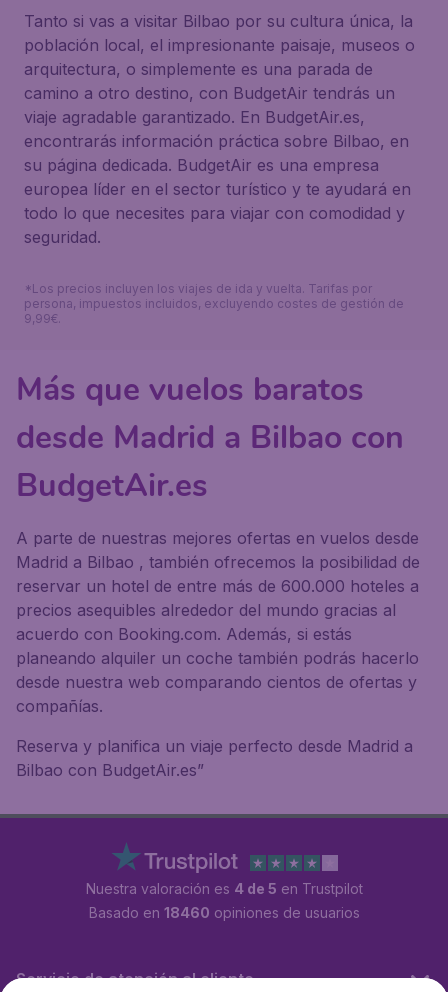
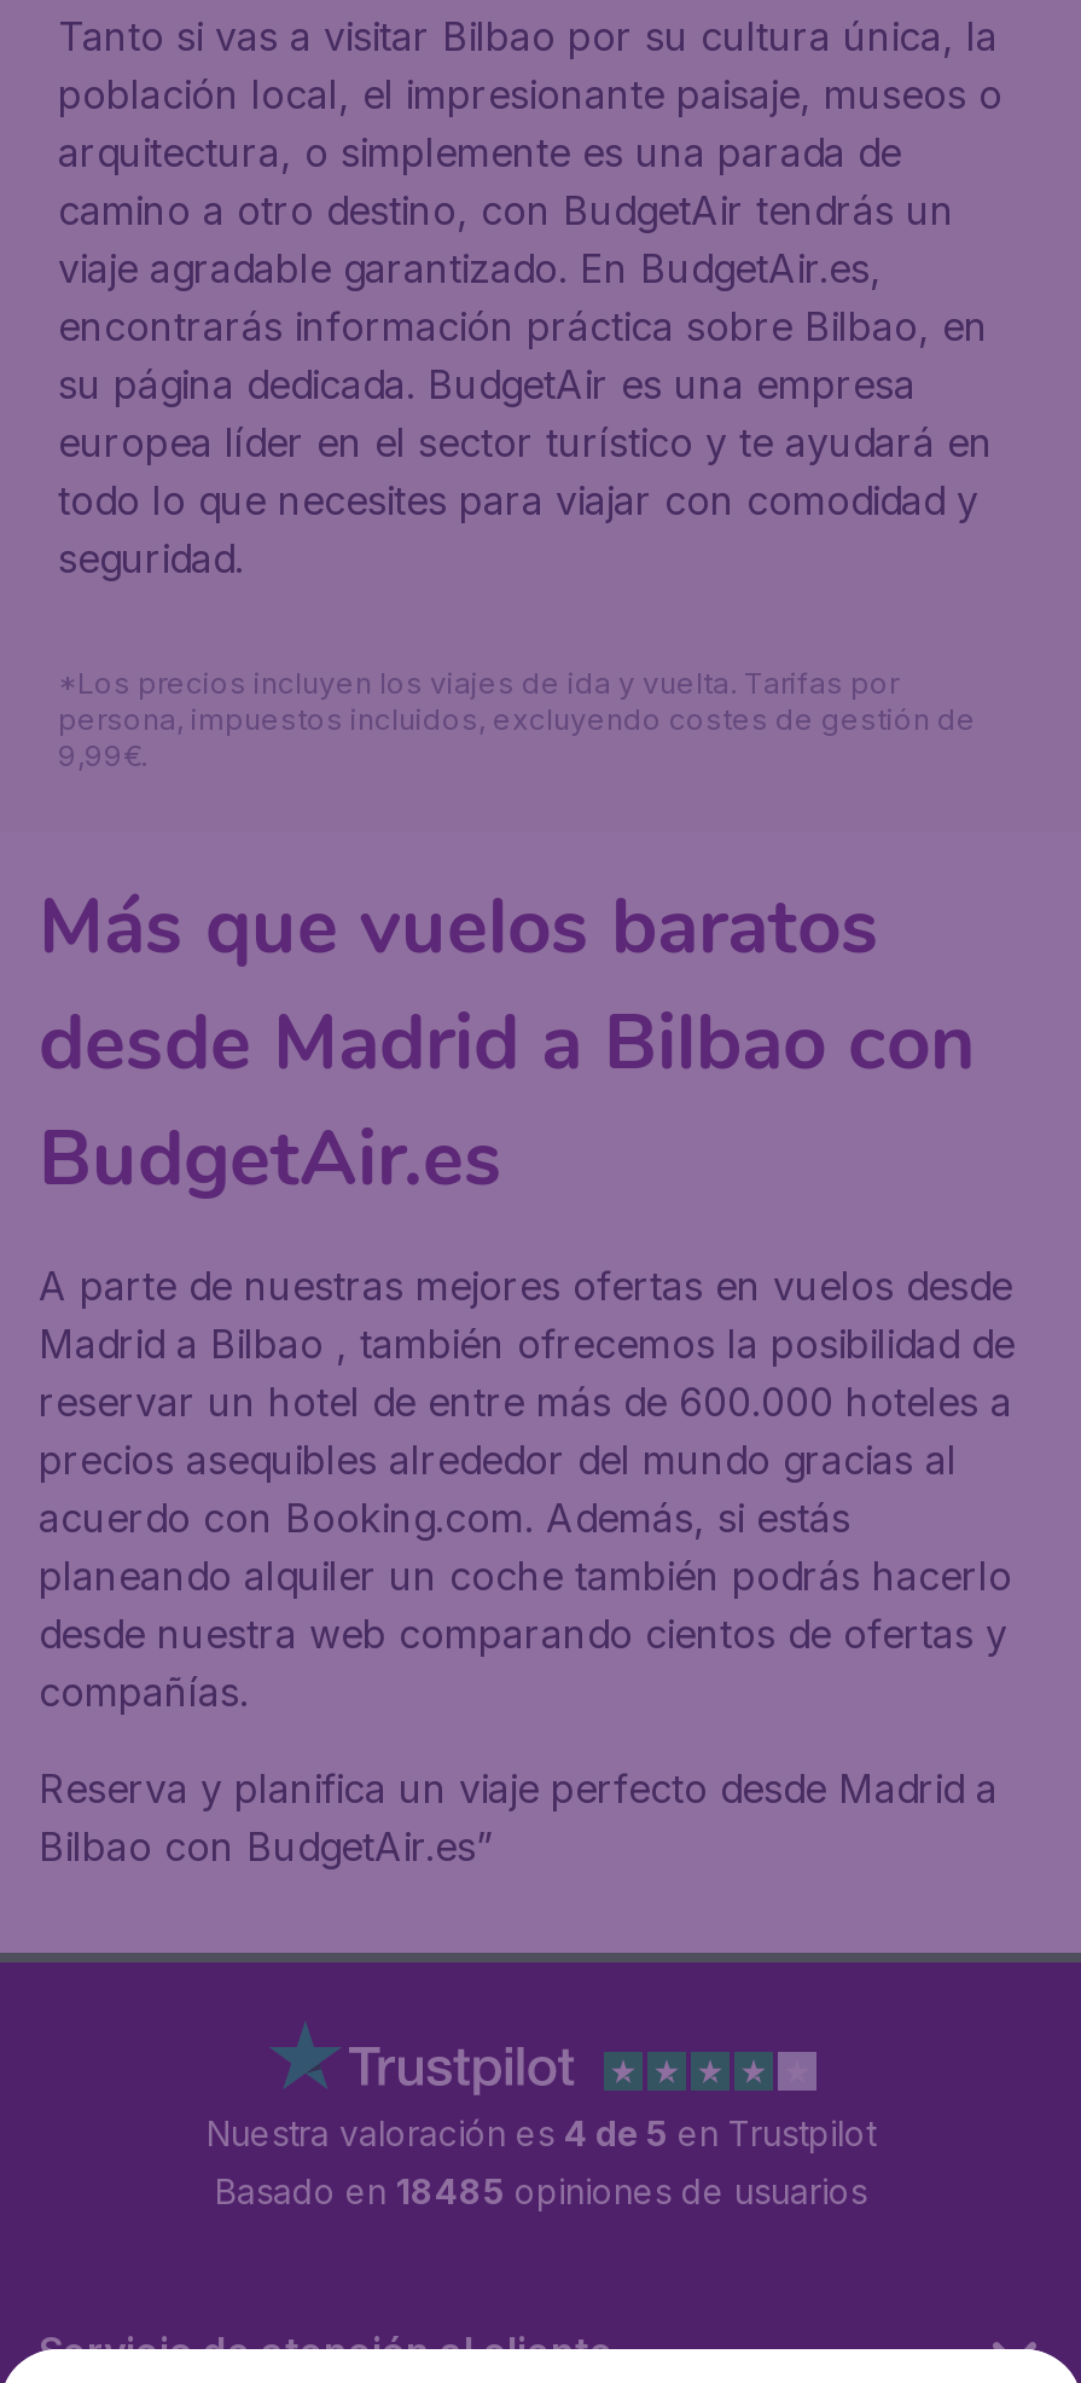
- Basado en 18460 opiniones de usuarios
+ Basado en 18485 opiniones de usuarios
